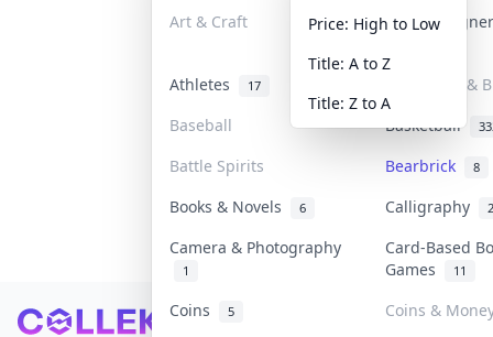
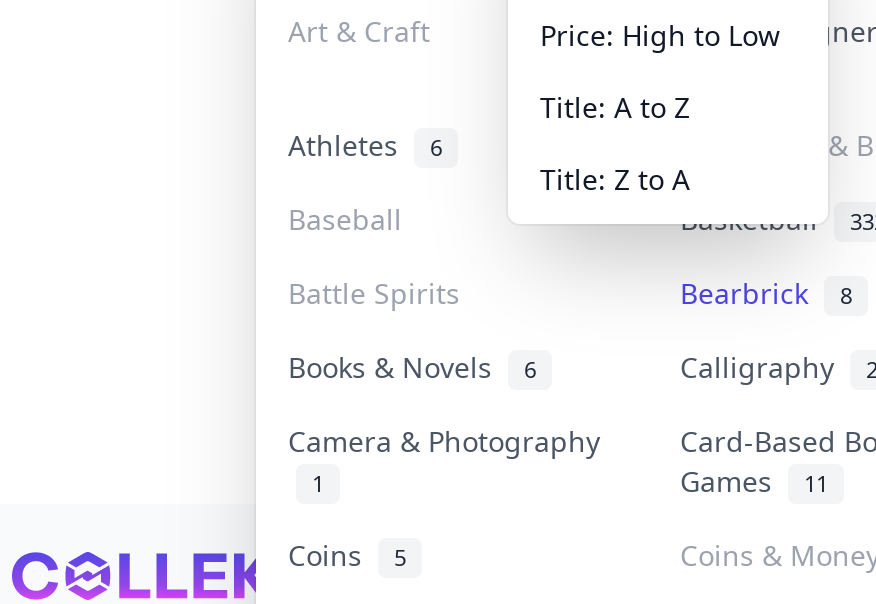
- Athletes 17
+ Athletes 6
